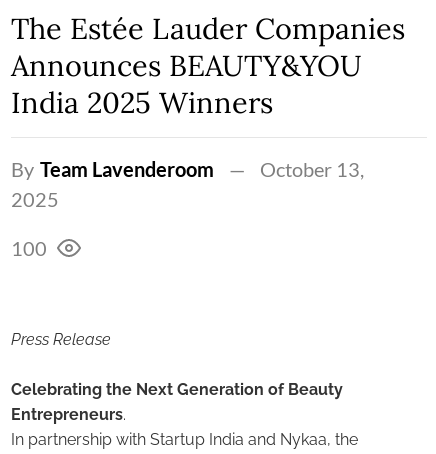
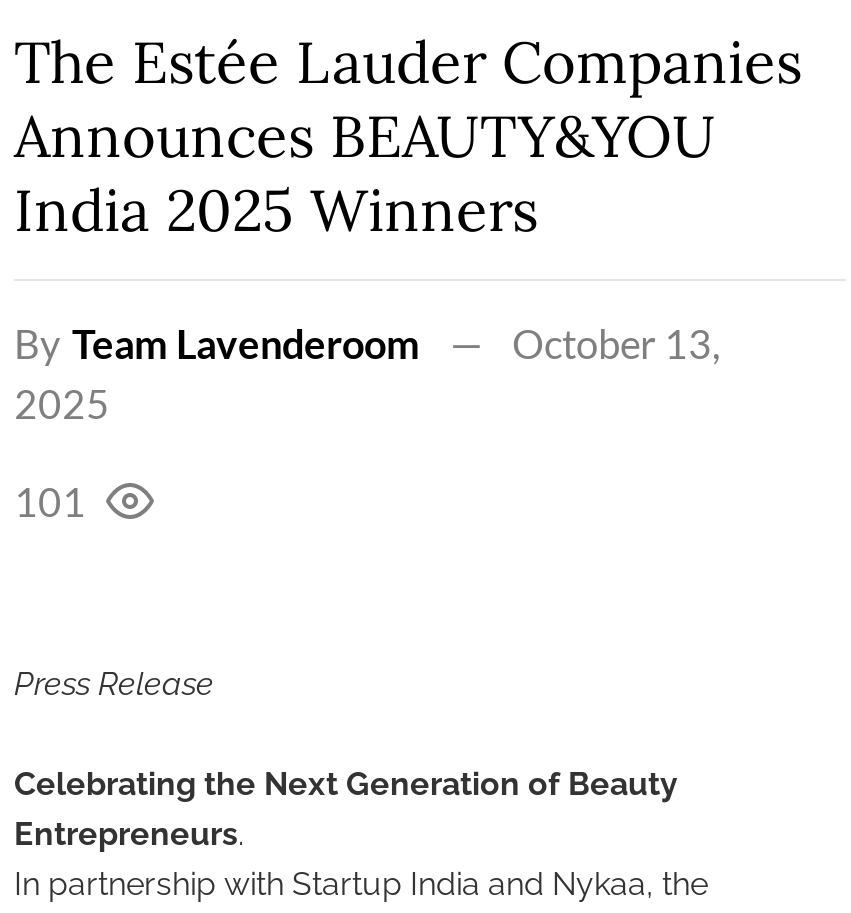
- 100
+ 101
